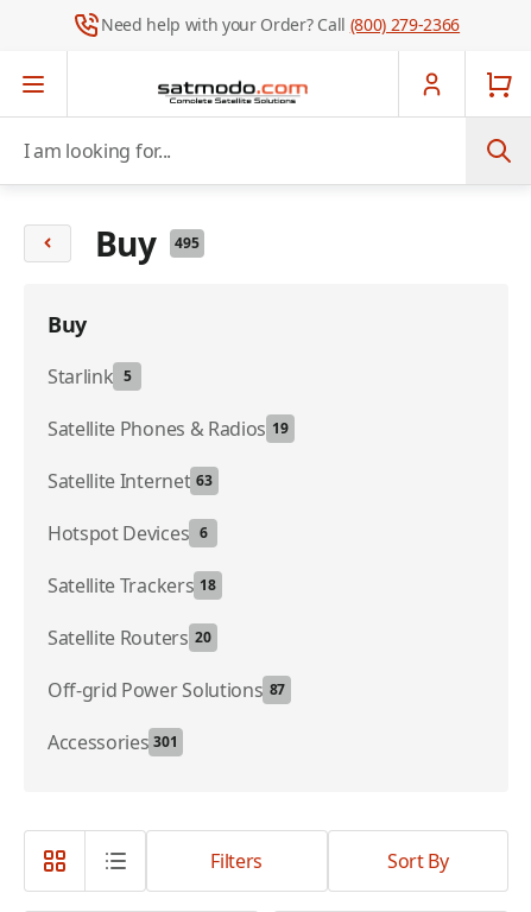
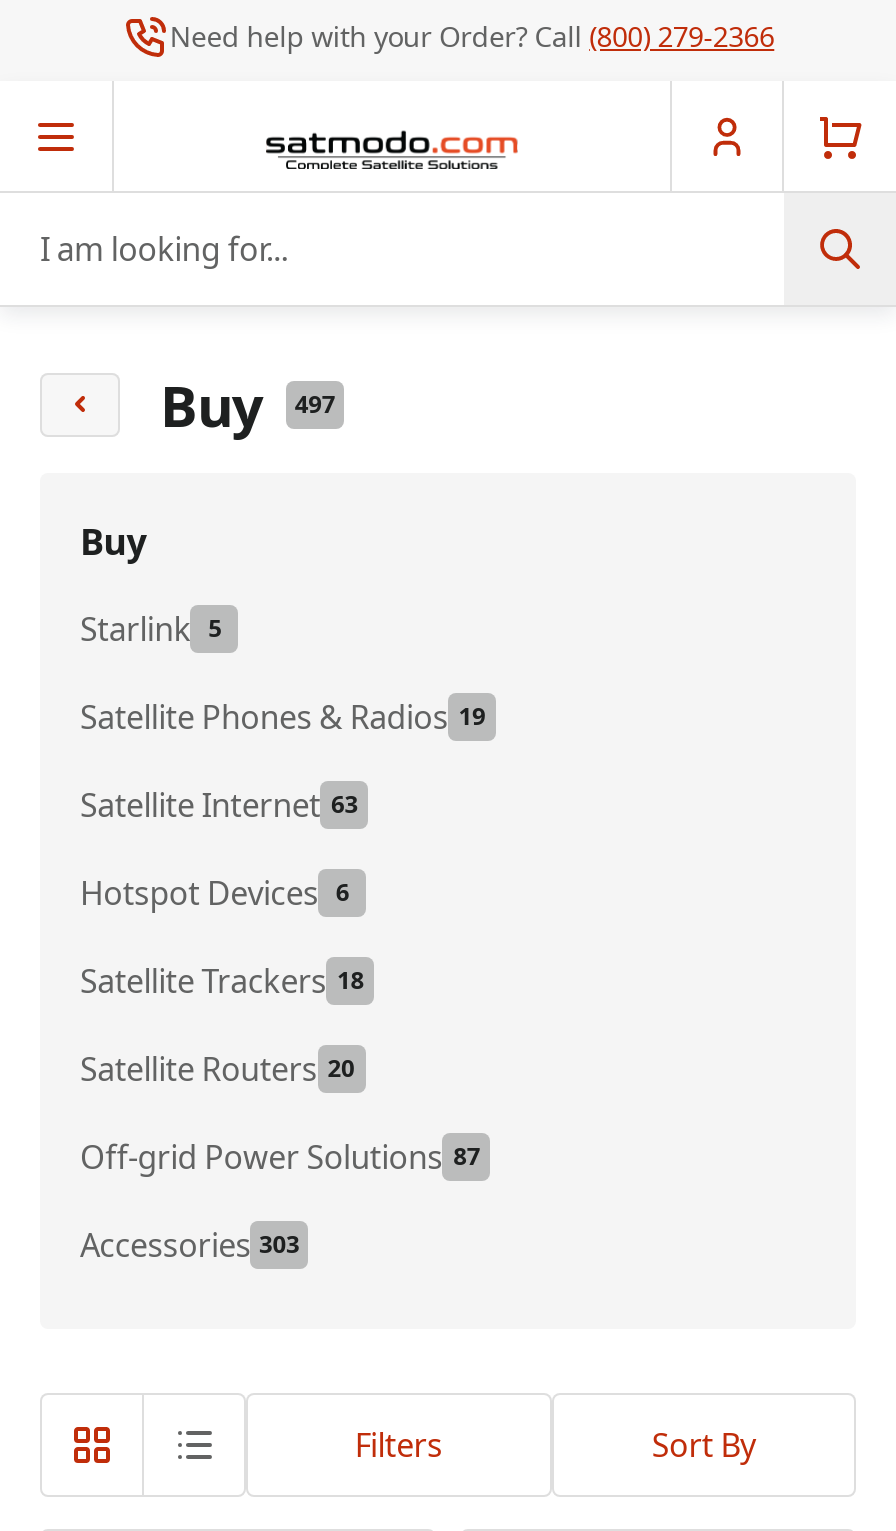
- Buy 495
+ Buy 497

- Accessories 301
+ Accessories 303
